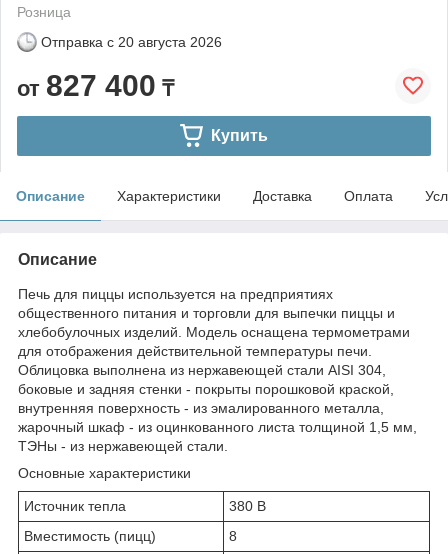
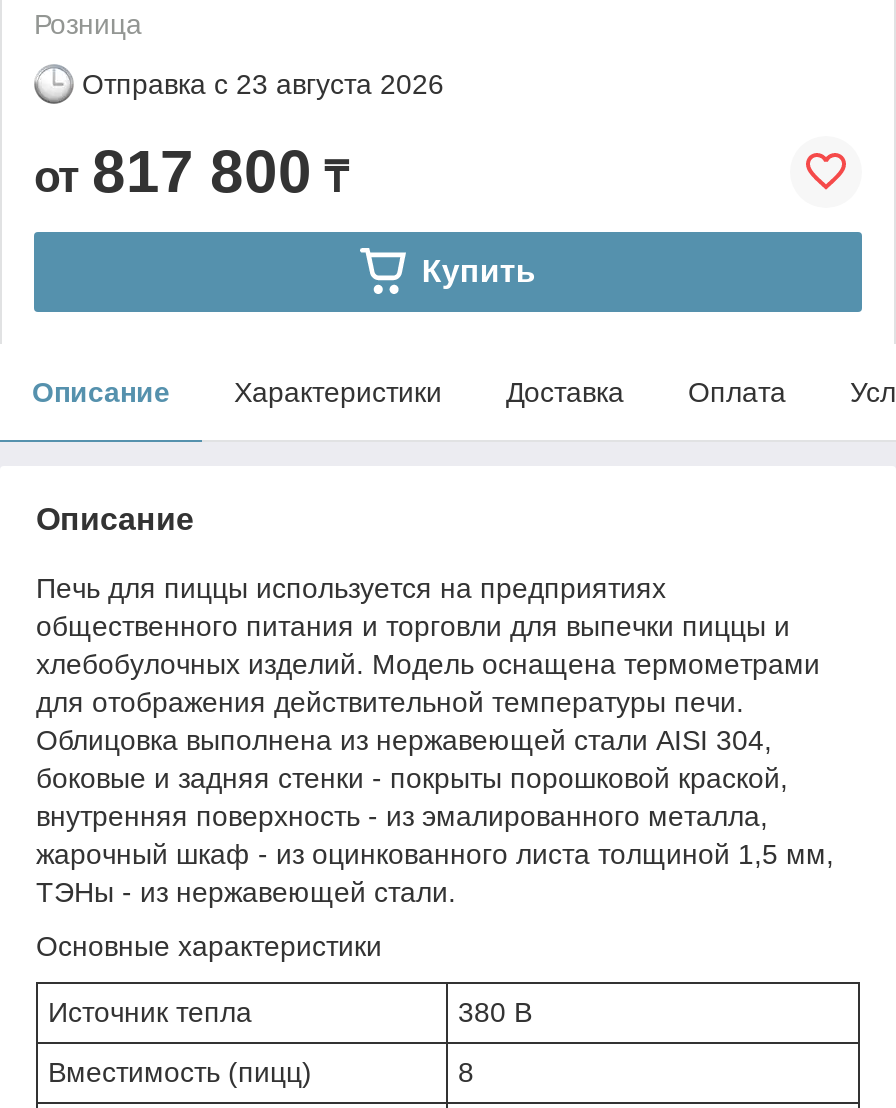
- Отправка с 20 августа 2026
+ Отправка с 23 августа 2026

- от 827 400 ₸
+ от 817 800 ₸
